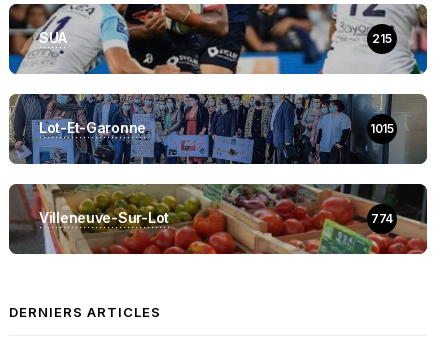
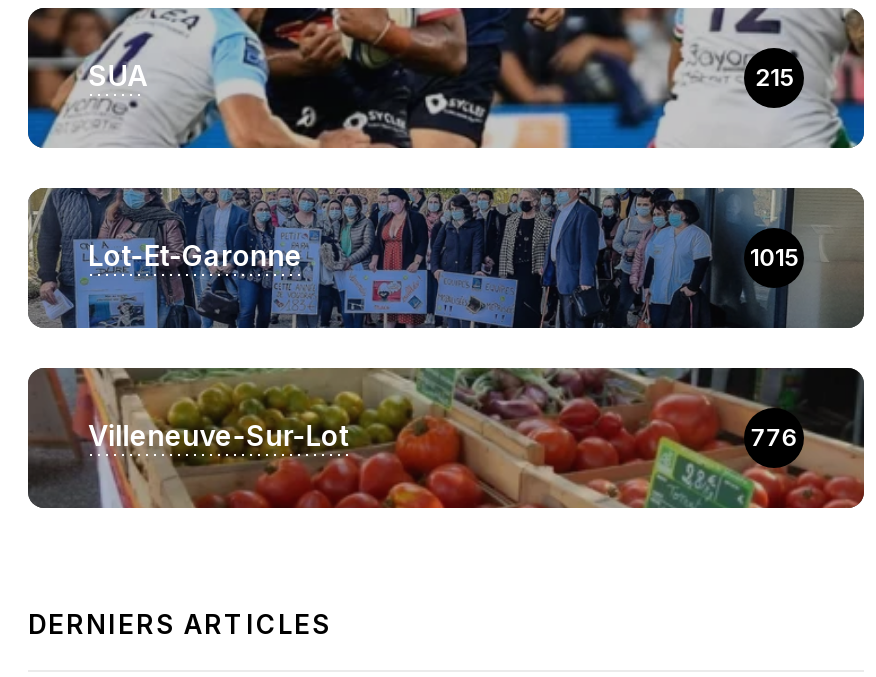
- 774
+ 776
